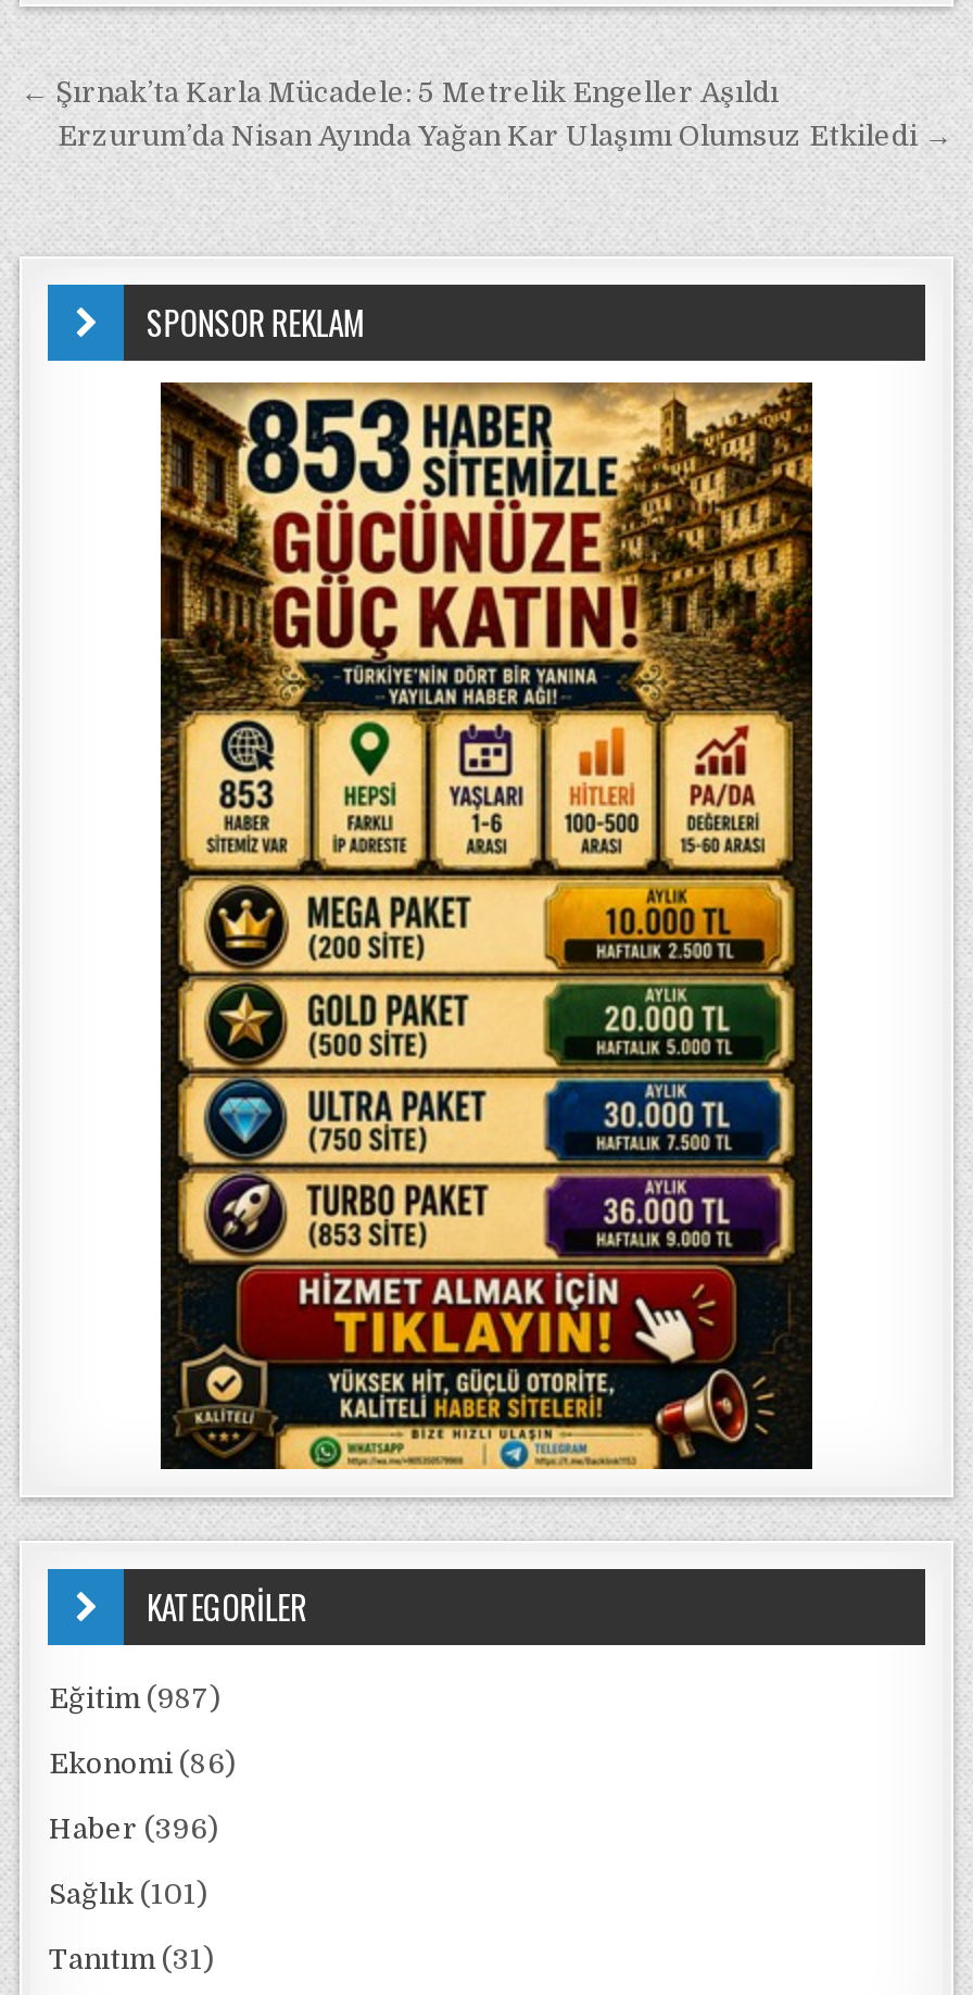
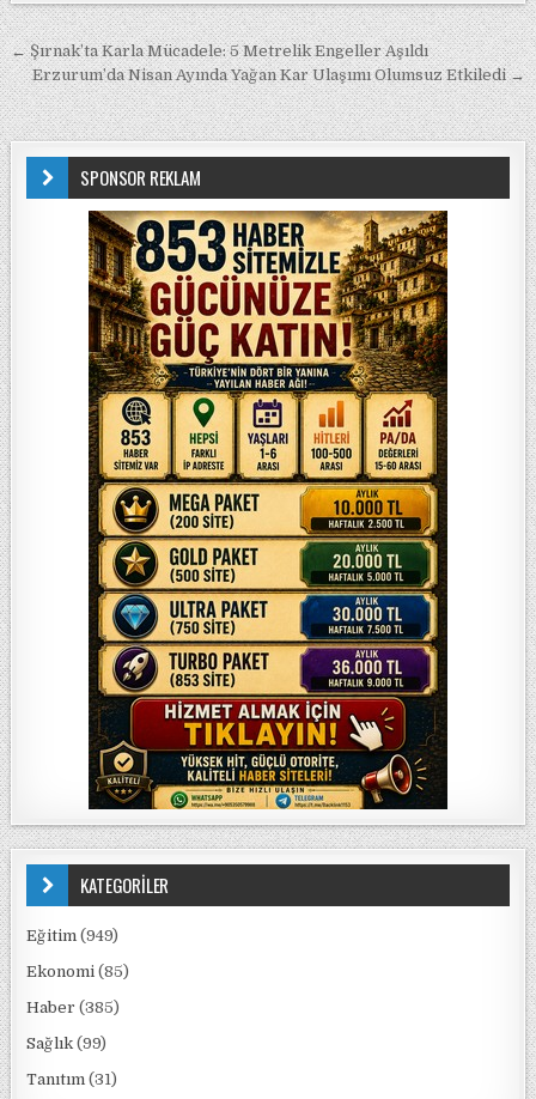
- Eğitim (987)
+ Eğitim (949)

- Ekonomi (86)
+ Ekonomi (85)

- Haber (396)
+ Haber (385)

- Sağlık (101)
+ Sağlık (99)
